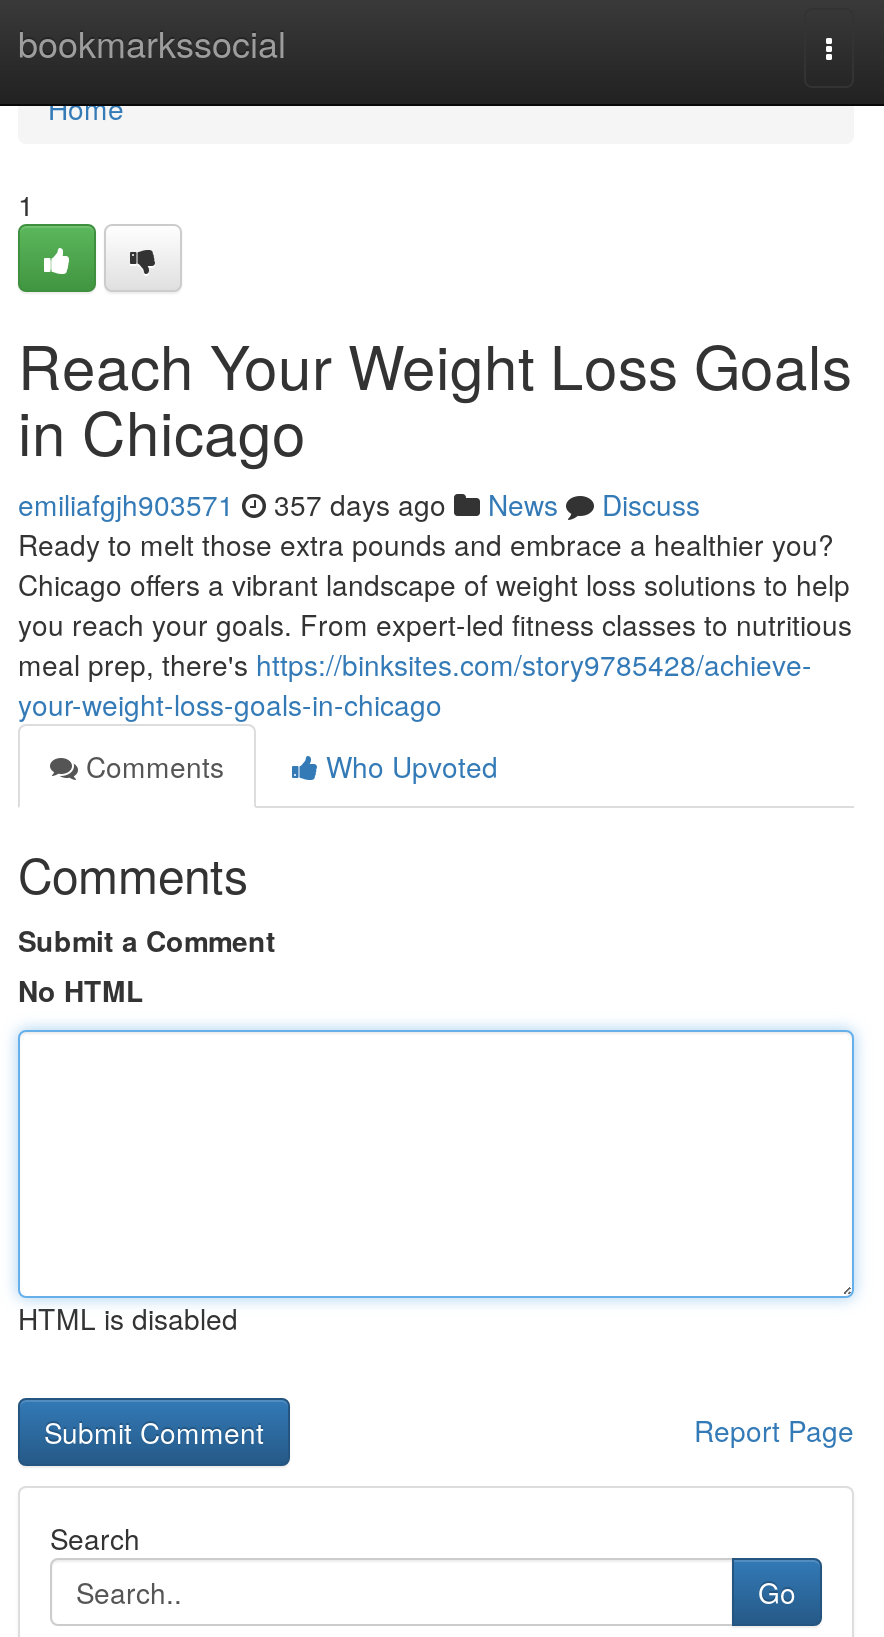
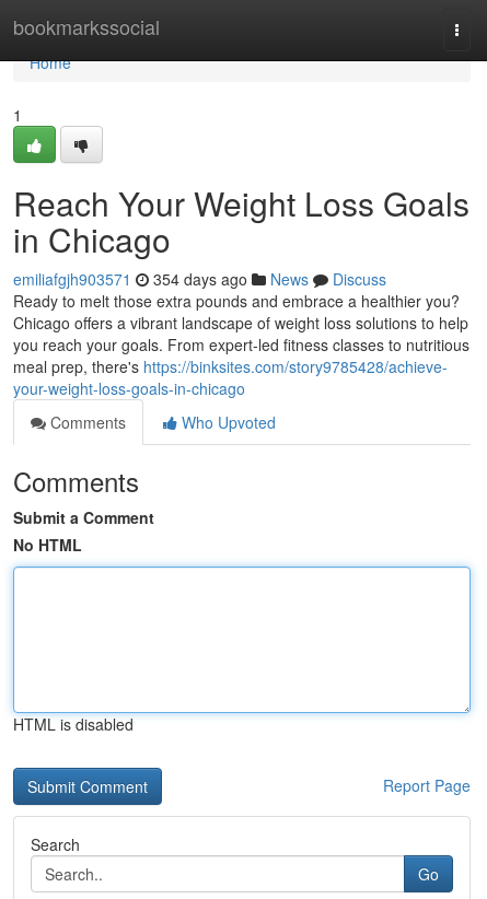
- emiliafgjh903571 357 days ago News Discuss
+ emiliafgjh903571 354 days ago News Discuss
